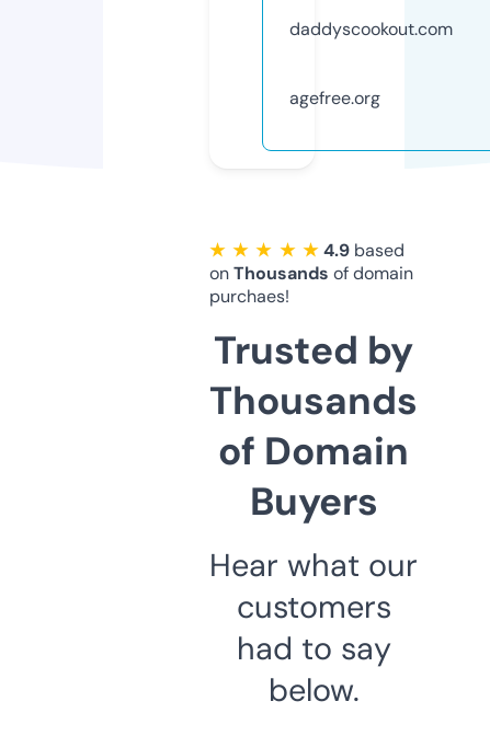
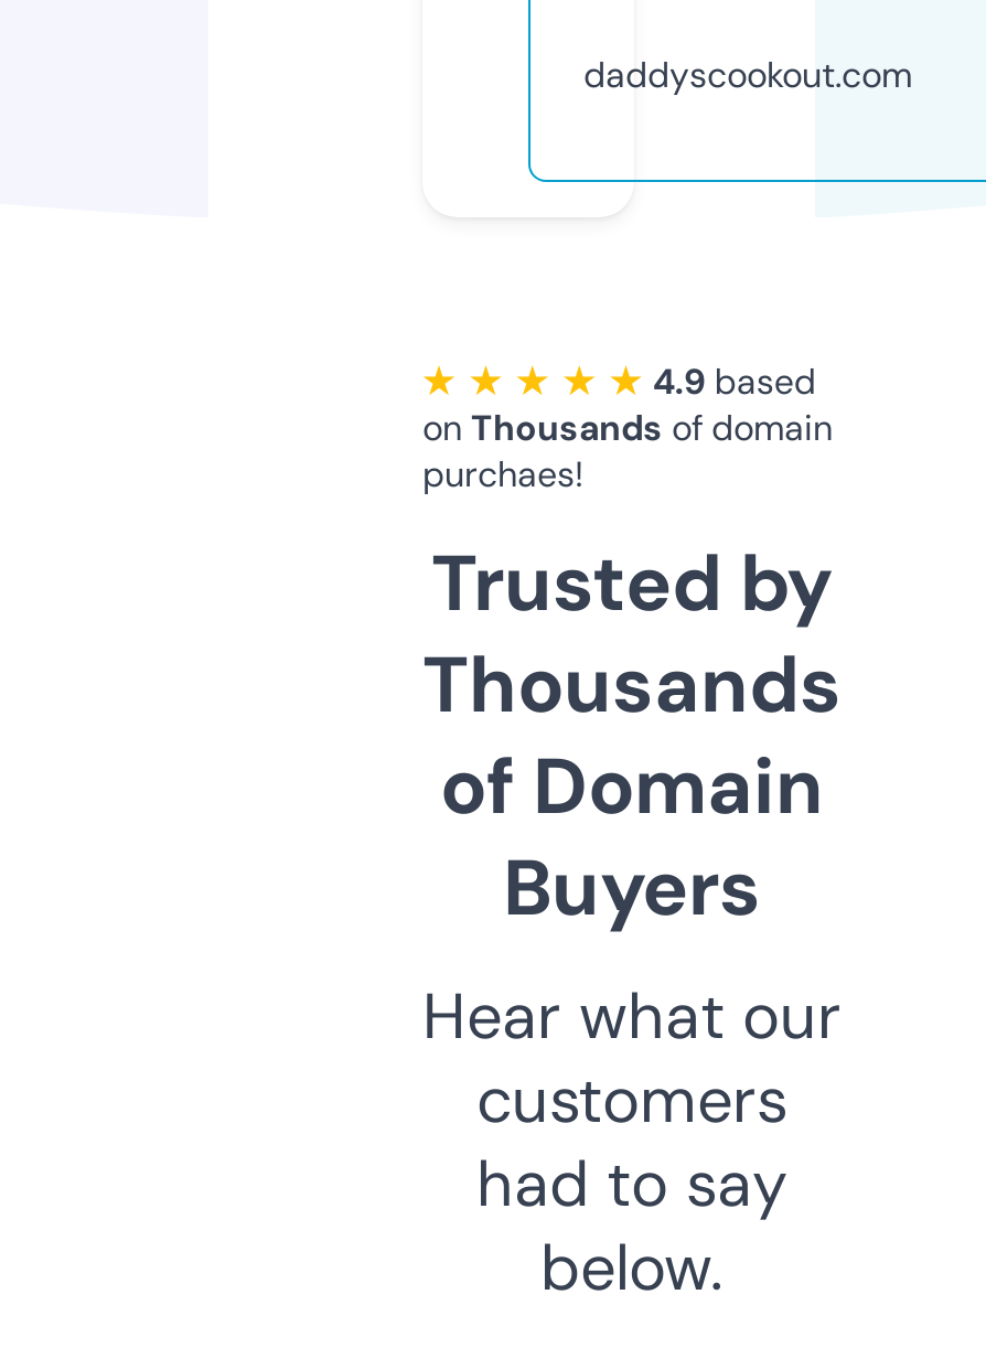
- agefree.org
